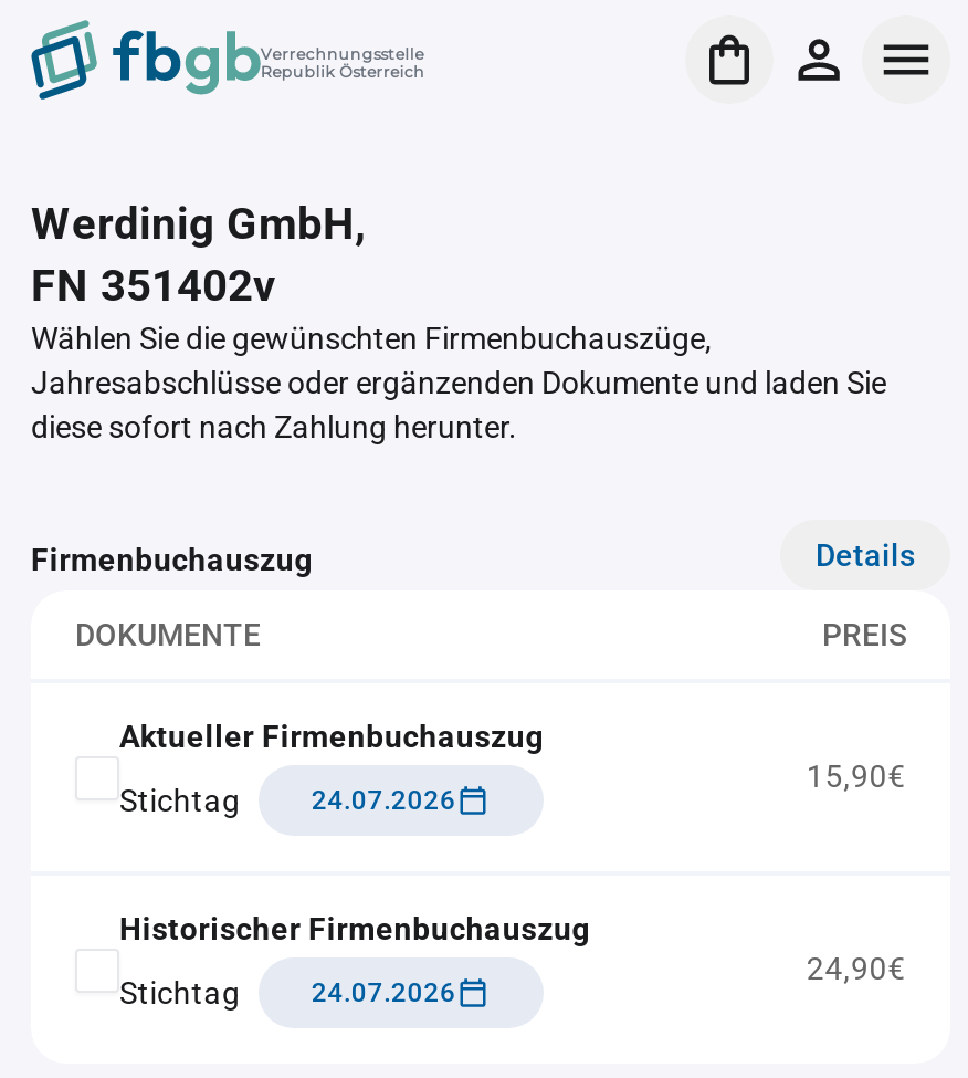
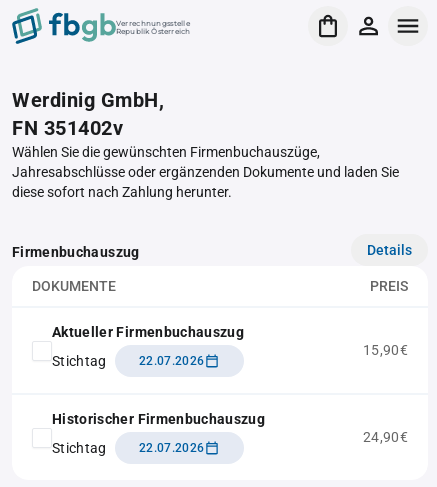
- 24.07.2026
+ 22.07.2026

- 24.07.2026
+ 22.07.2026
